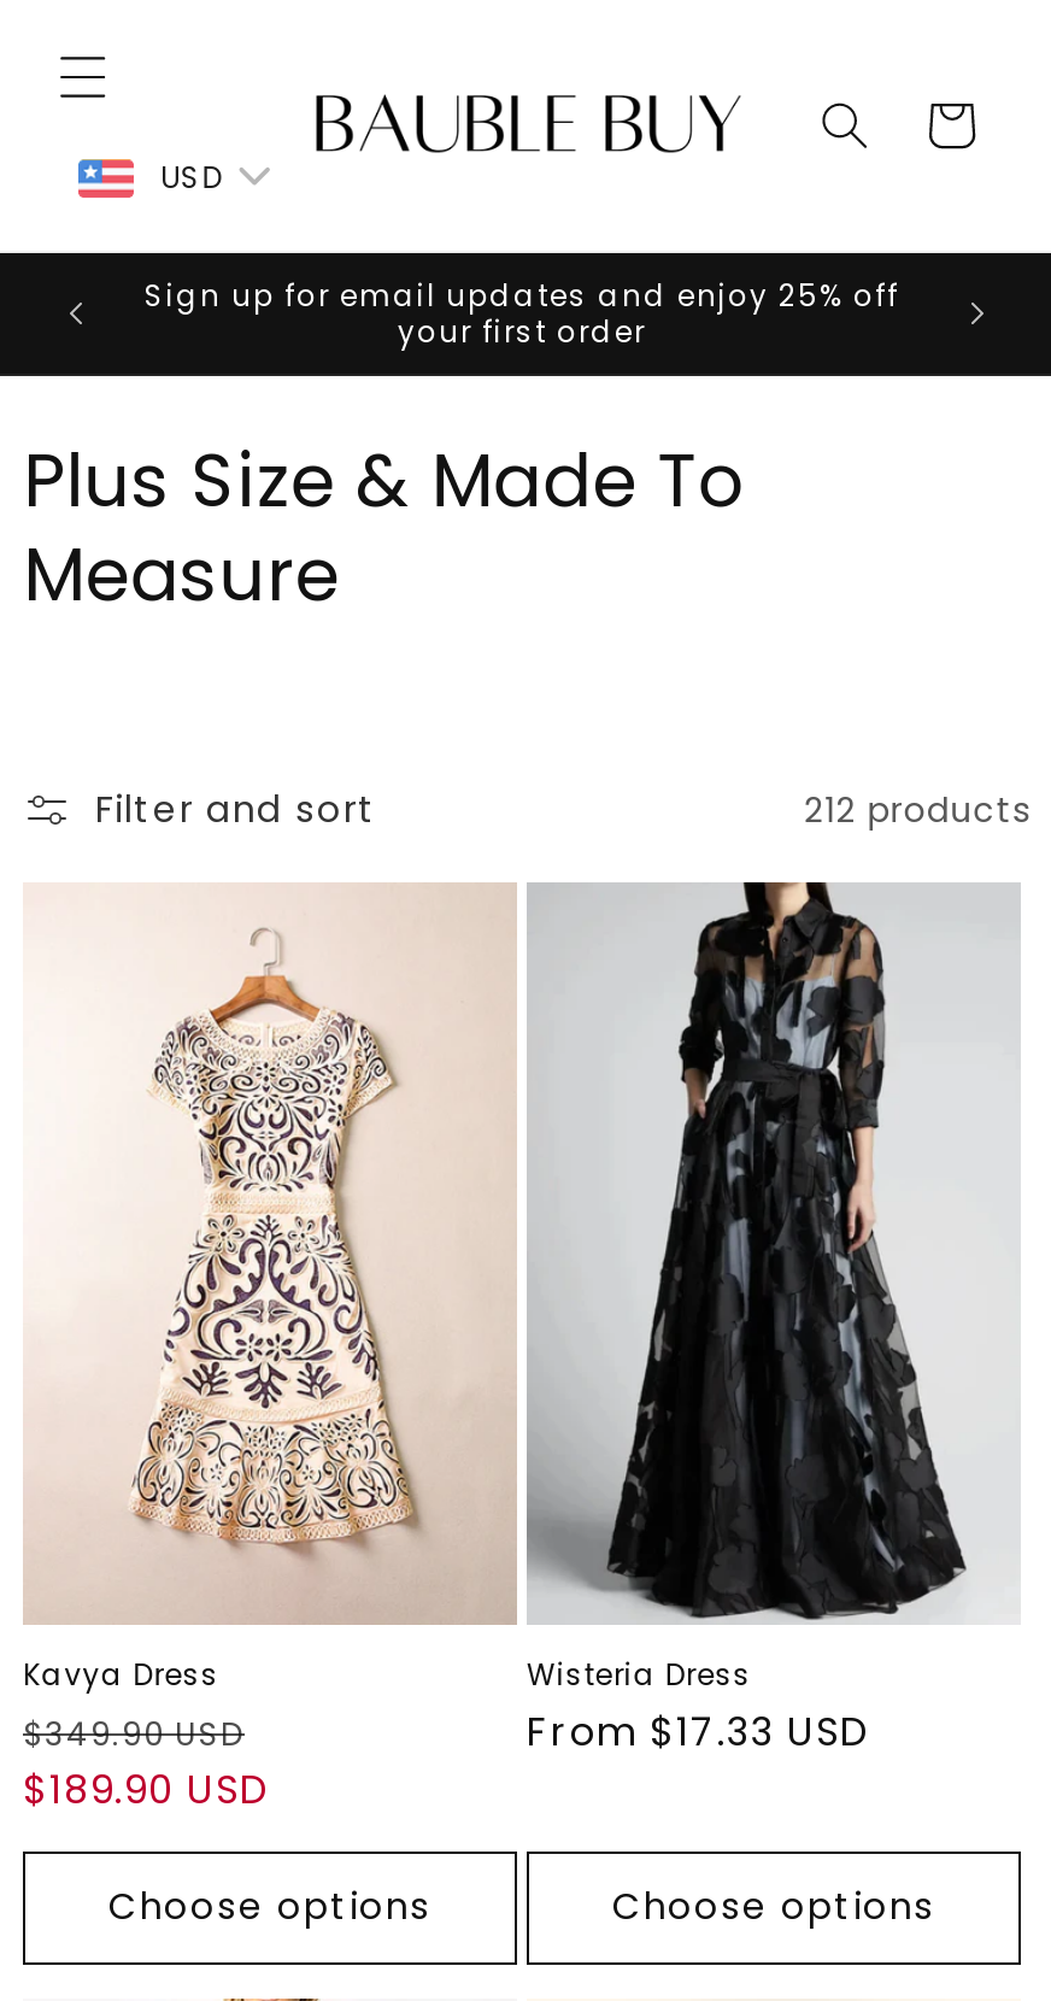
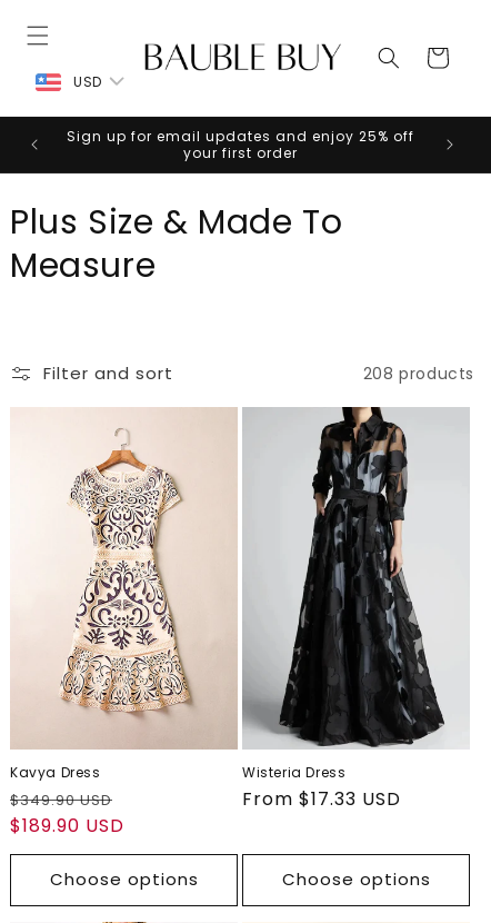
- 212 products
+ 208 products
